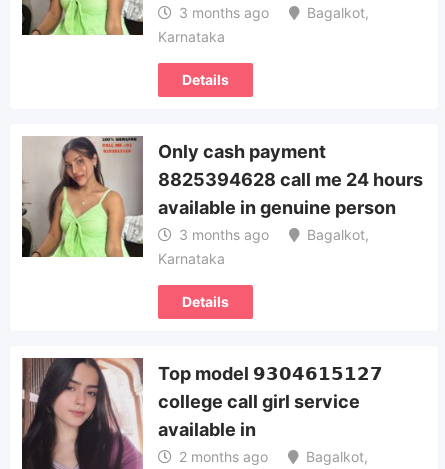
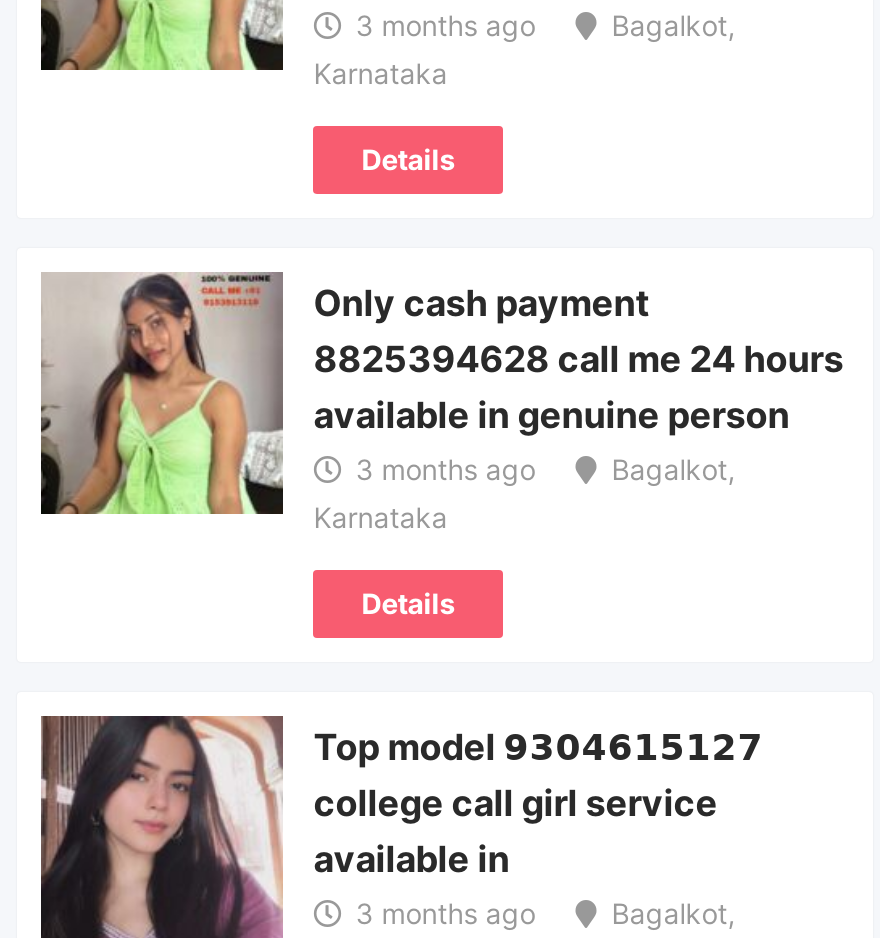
- 2 months ago
+ 3 months ago
